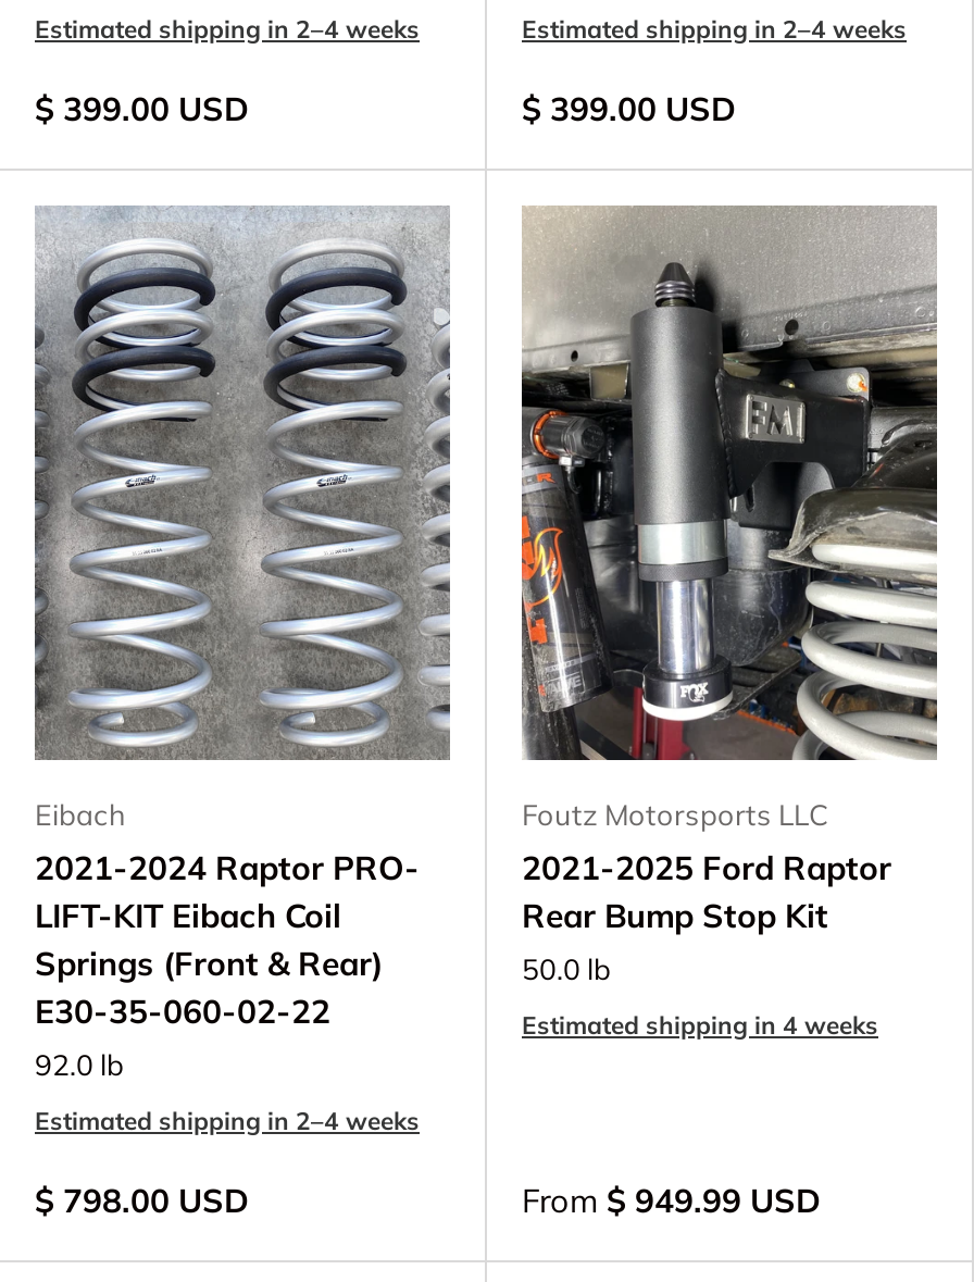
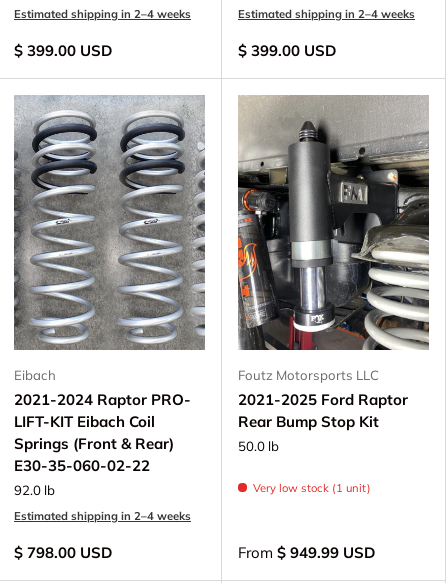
- Estimated shipping in 4 weeks
+ Very low stock (1 unit)
